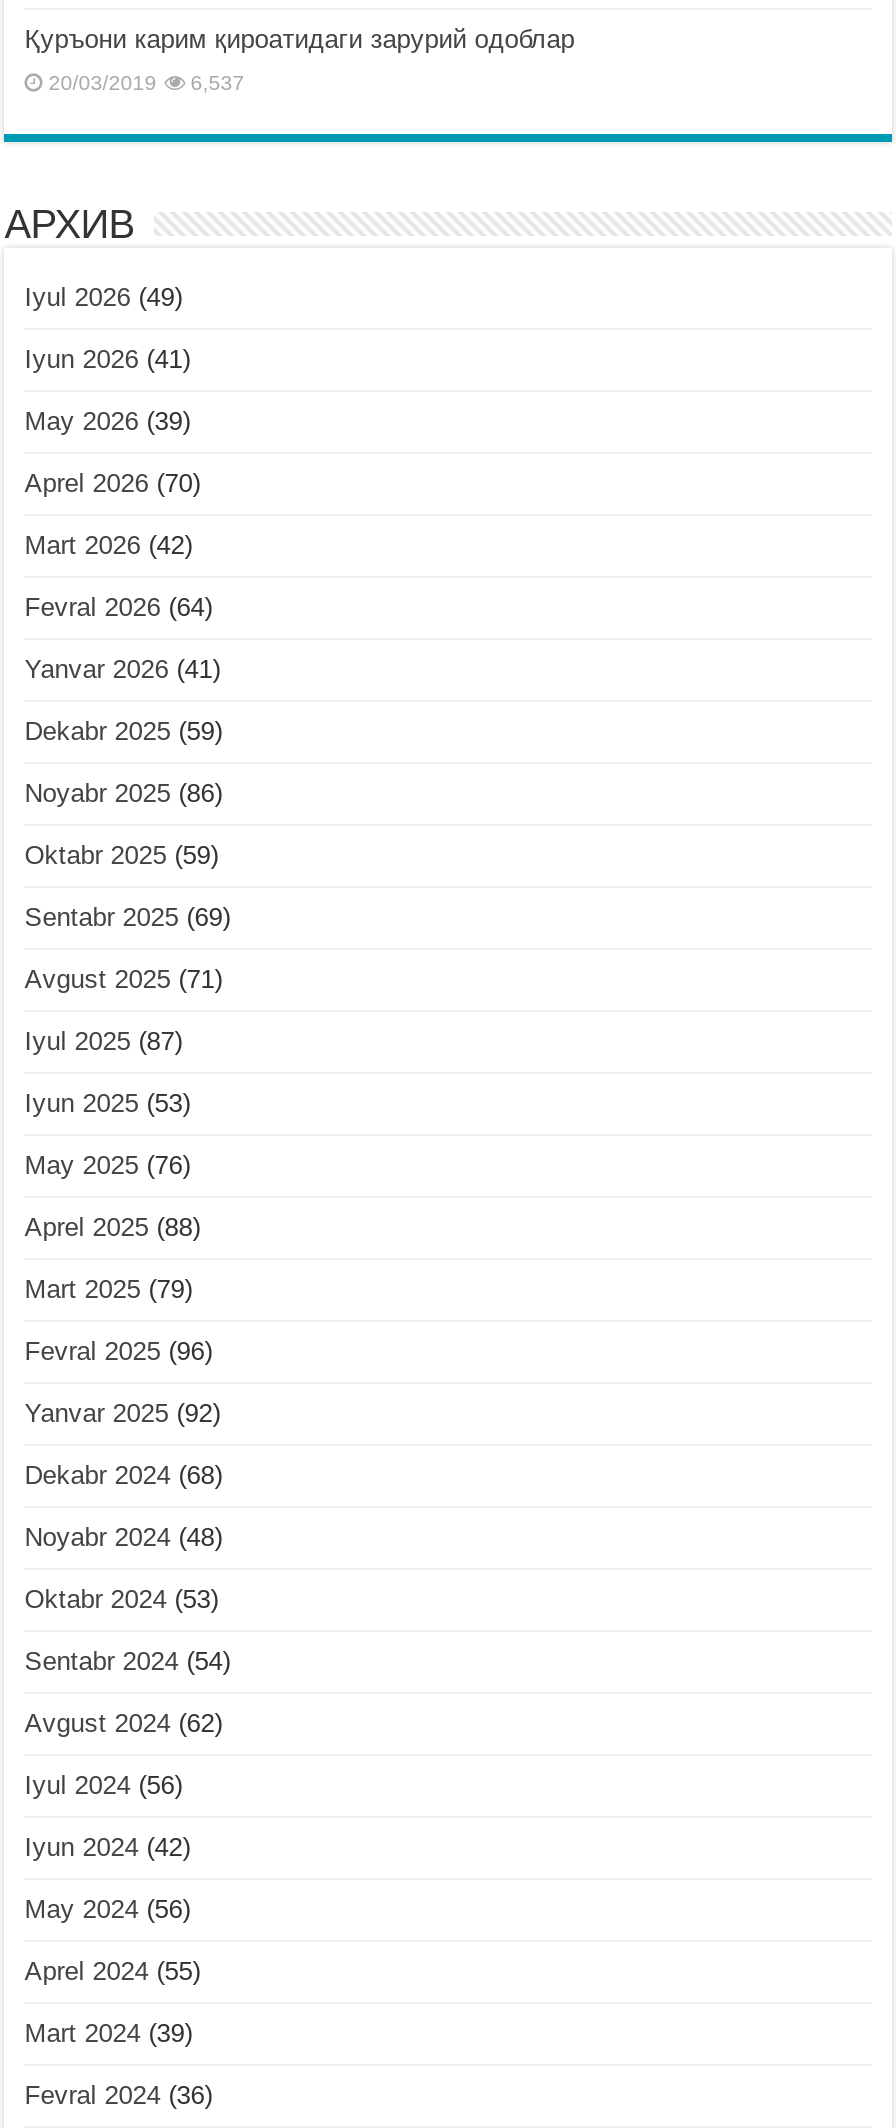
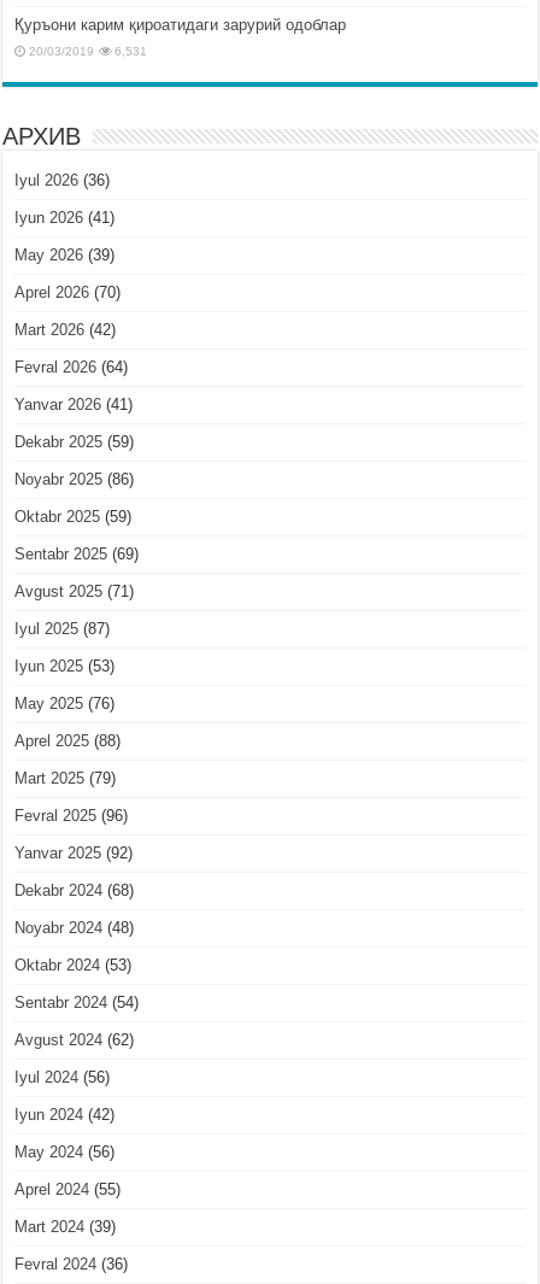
- 20/03/2019 6,537
+ 20/03/2019 6,531

- Iyul 2026 (49)
+ Iyul 2026 (36)
